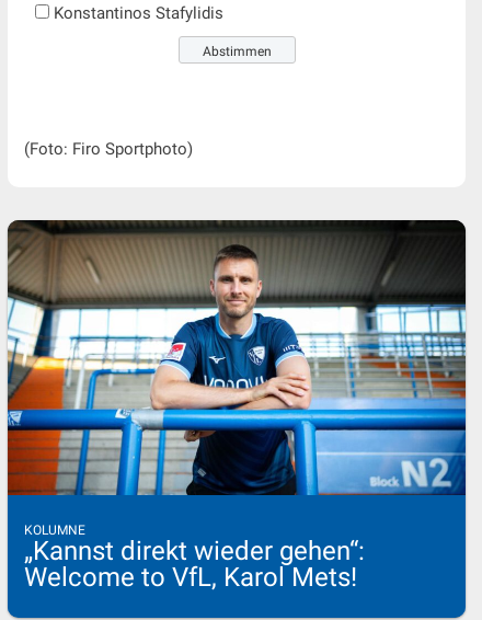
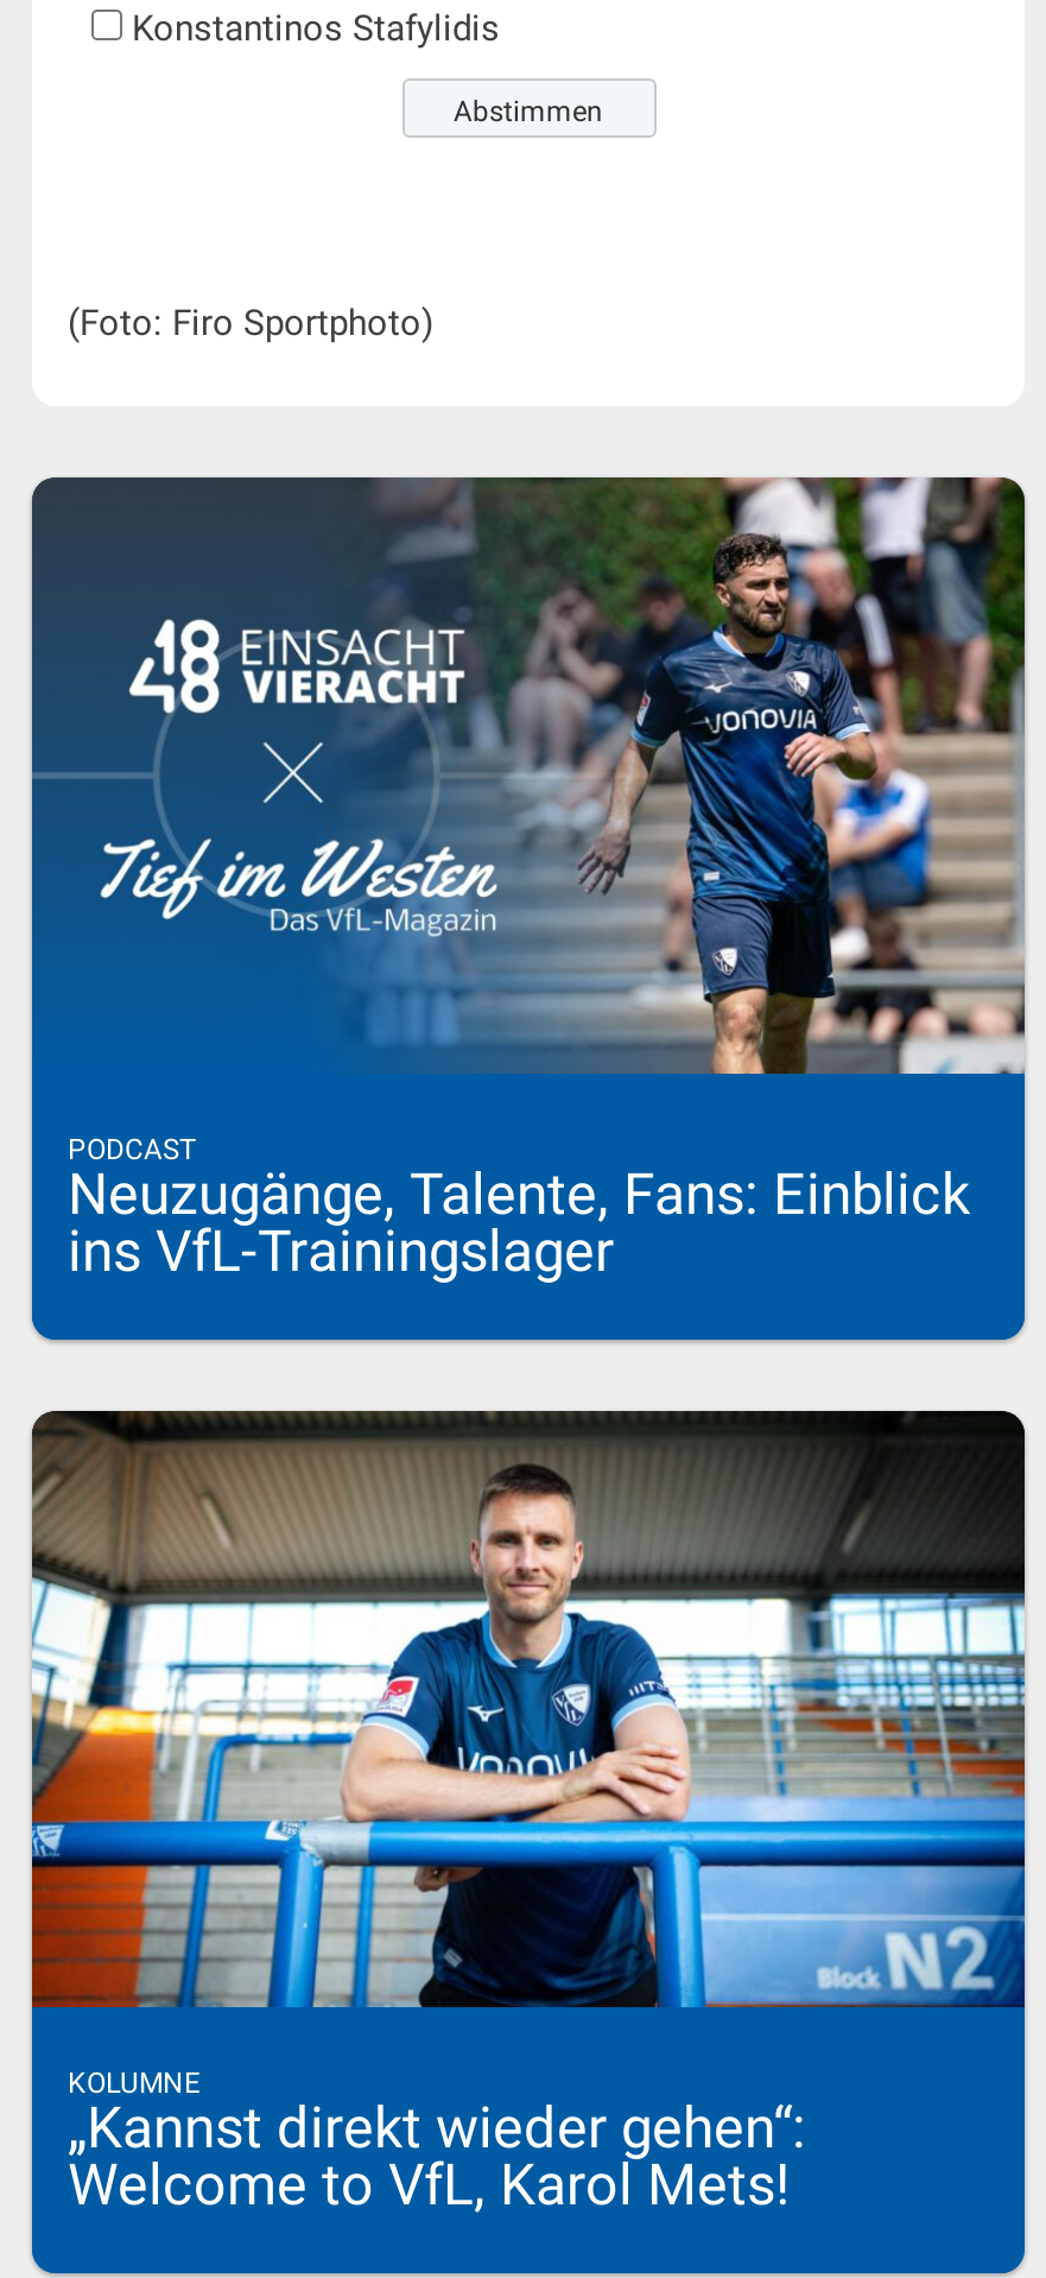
+ [image]
+ PODCAST
+ Neuzugänge, Talente, Fans: Einblick
+ ins VfL-Trainingslager
